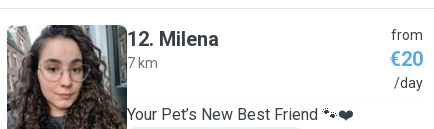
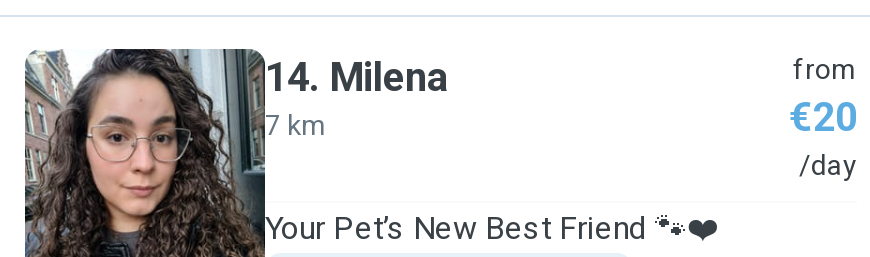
- 12. Milena
+ 14. Milena
